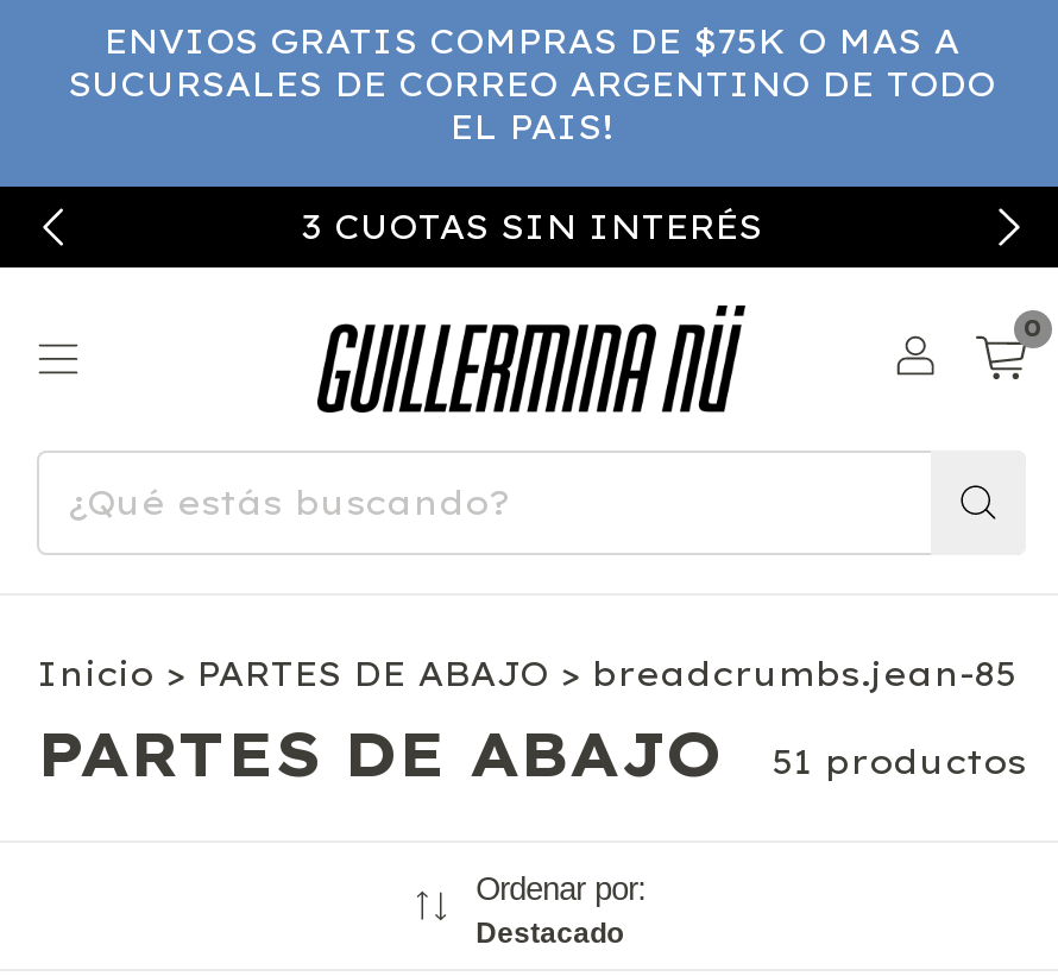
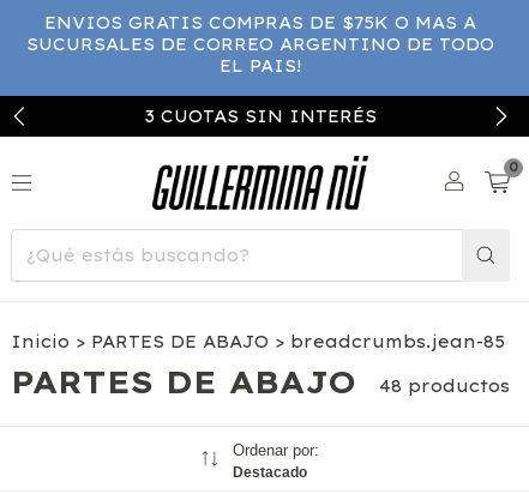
- PARTES DE ABAJO 51 productos
+ PARTES DE ABAJO 48 productos
